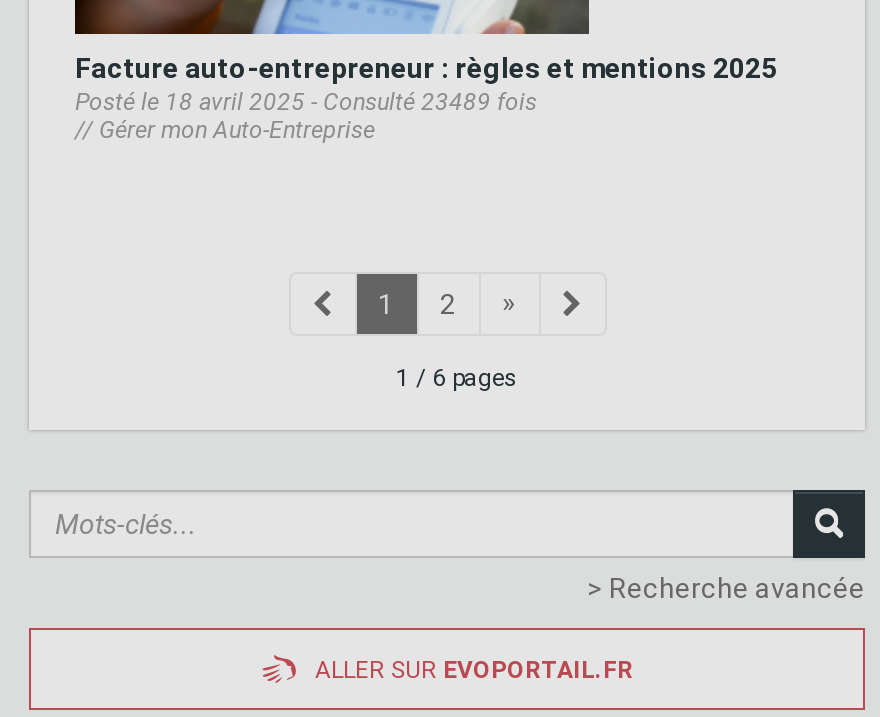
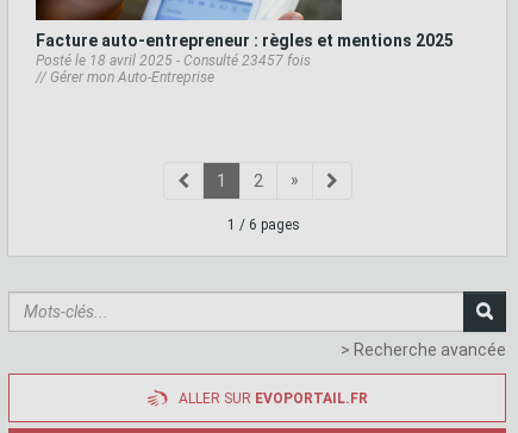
- Posté le 18 avril 2025 - Consulté 23489 fois
+ Posté le 18 avril 2025 - Consulté 23457 fois
